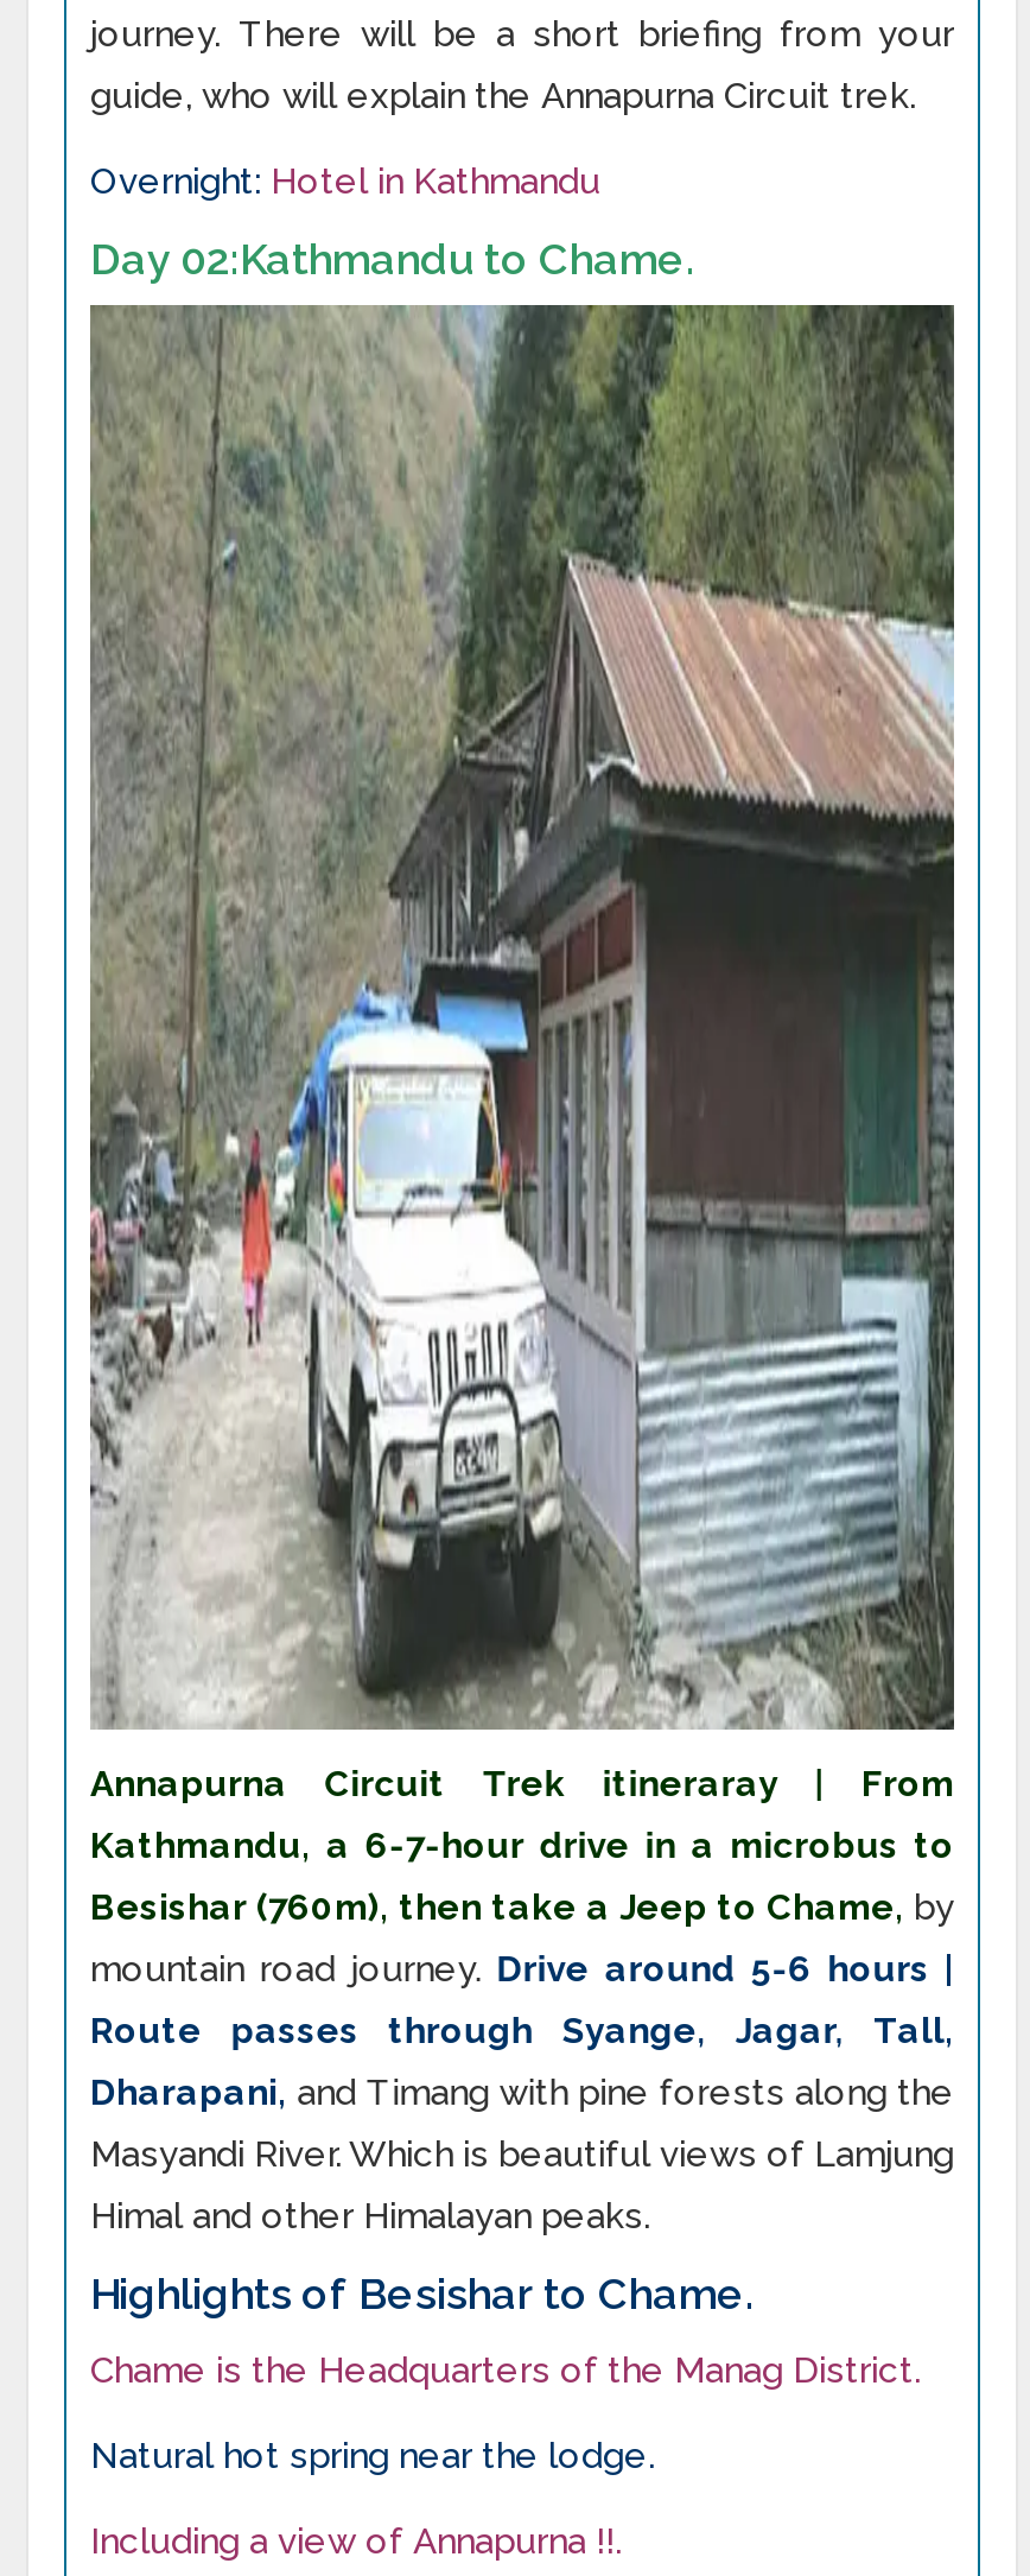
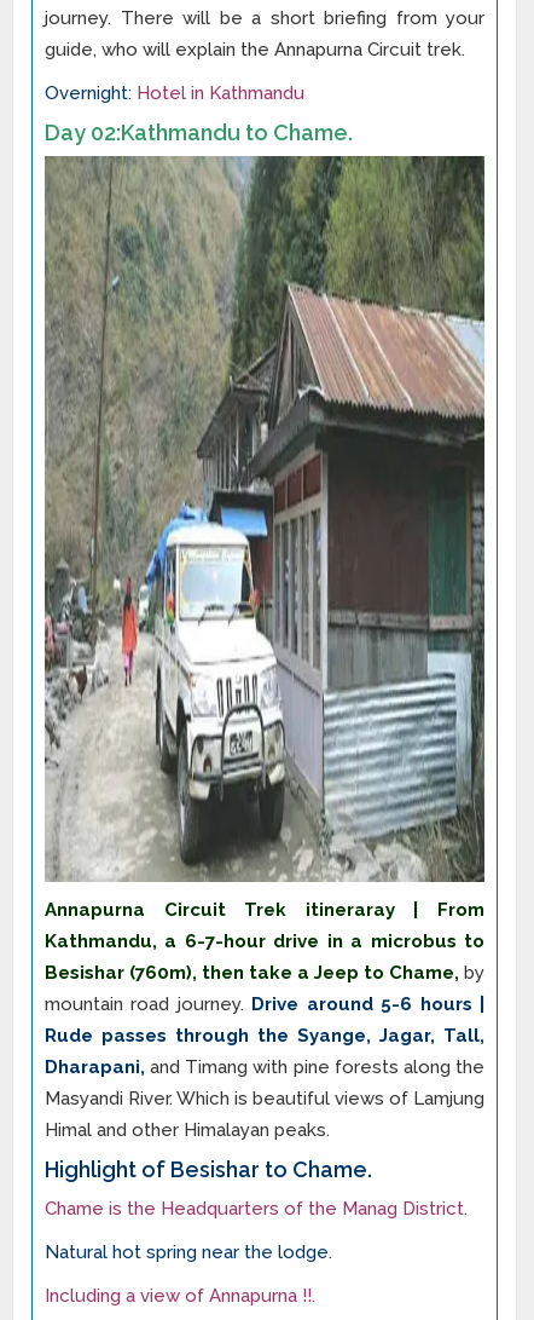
- Route passes through Syange, Jagar, Tall,
+ Rude passes through the Syange, Jagar, Tall,

- Highlights of Besishar to Chame.
+ Highlight of Besishar to Chame.
